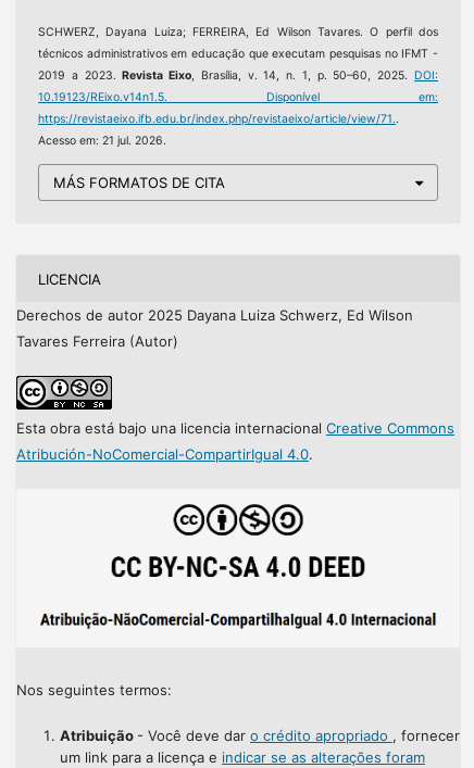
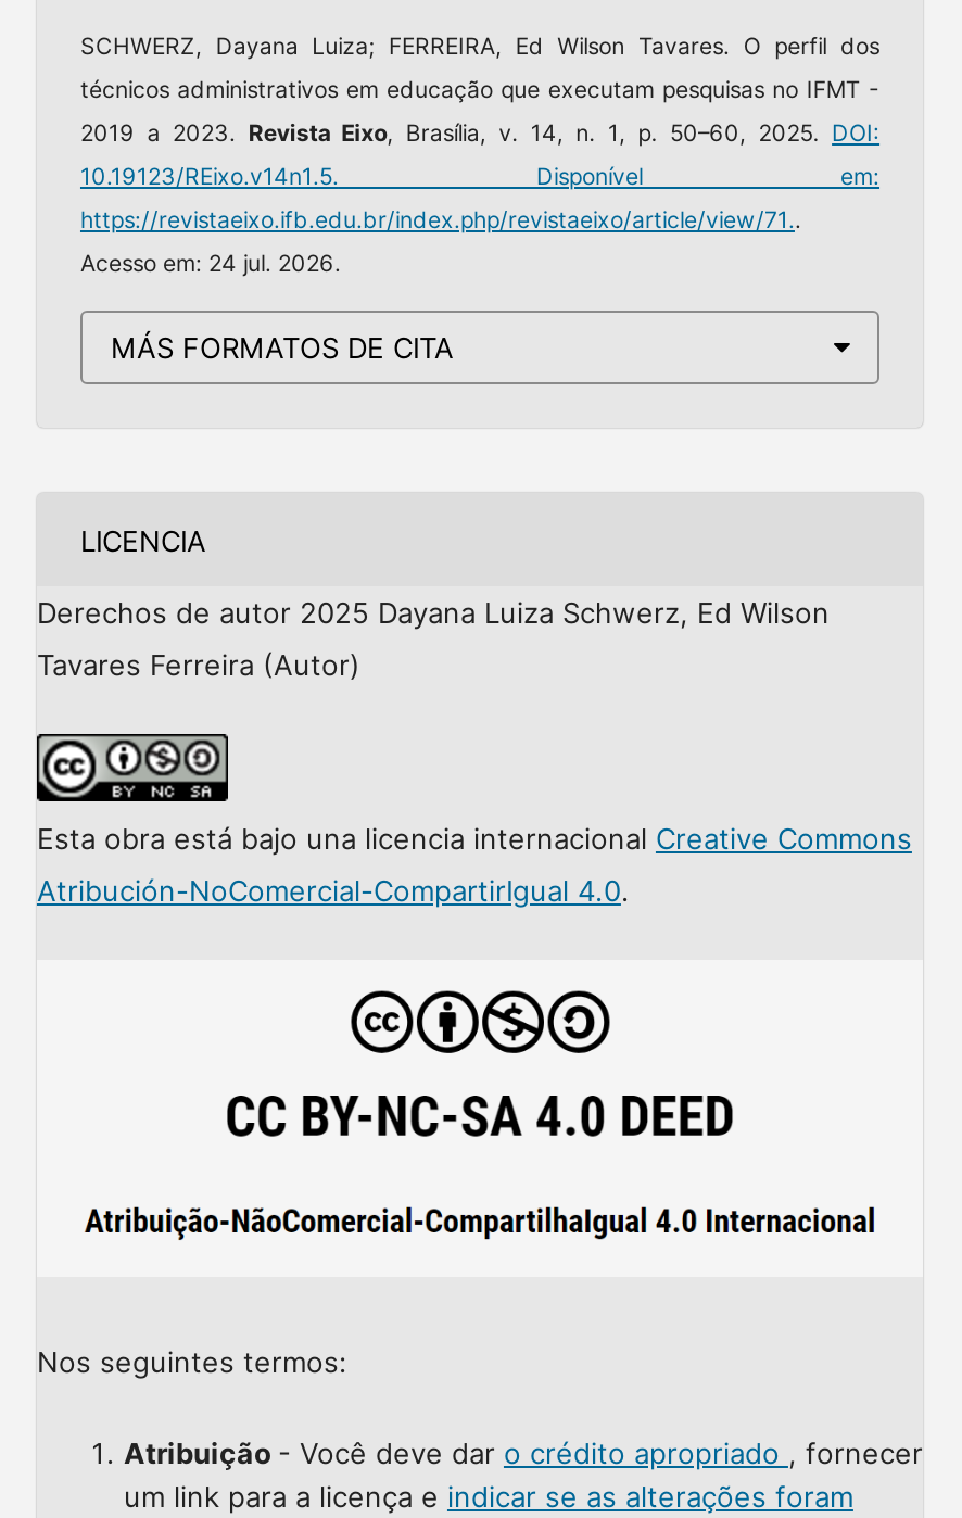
- Acesso em: 21 jul. 2026.
+ Acesso em: 24 jul. 2026.
